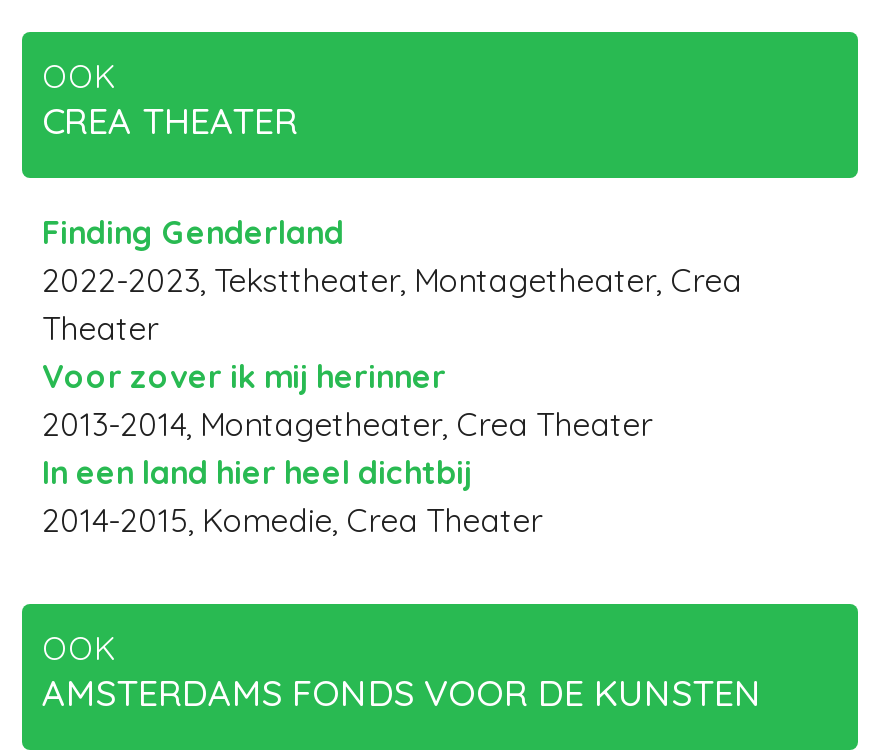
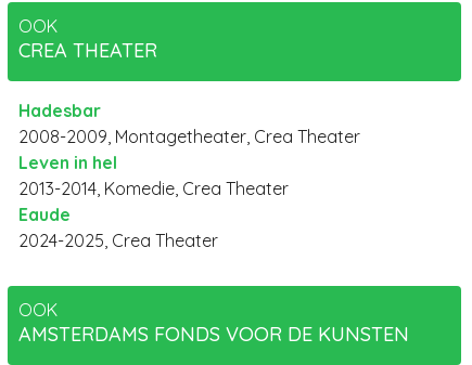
- Finding Genderland
- 2022-2023, Teksttheater, Montagetheater, Crea
- Theater
- Voor zover ik mij herinner
- 2013-2014, Montagetheater, Crea Theater
- In een land hier heel dichtbij
- 2014-2015, Komedie, Crea Theater
+ Hadesbar
+ 2008-2009, Montagetheater, Crea Theater
+ Leven in hel
+ 2013-2014, Komedie, Crea Theater
+ Eaude
+ 2024-2025, Crea Theater
